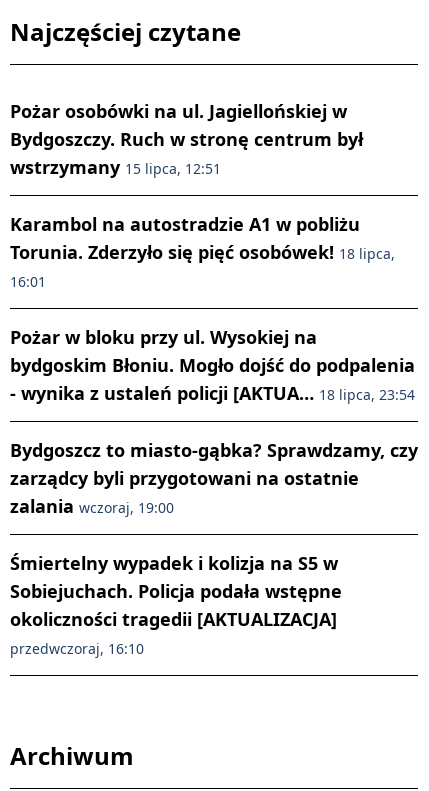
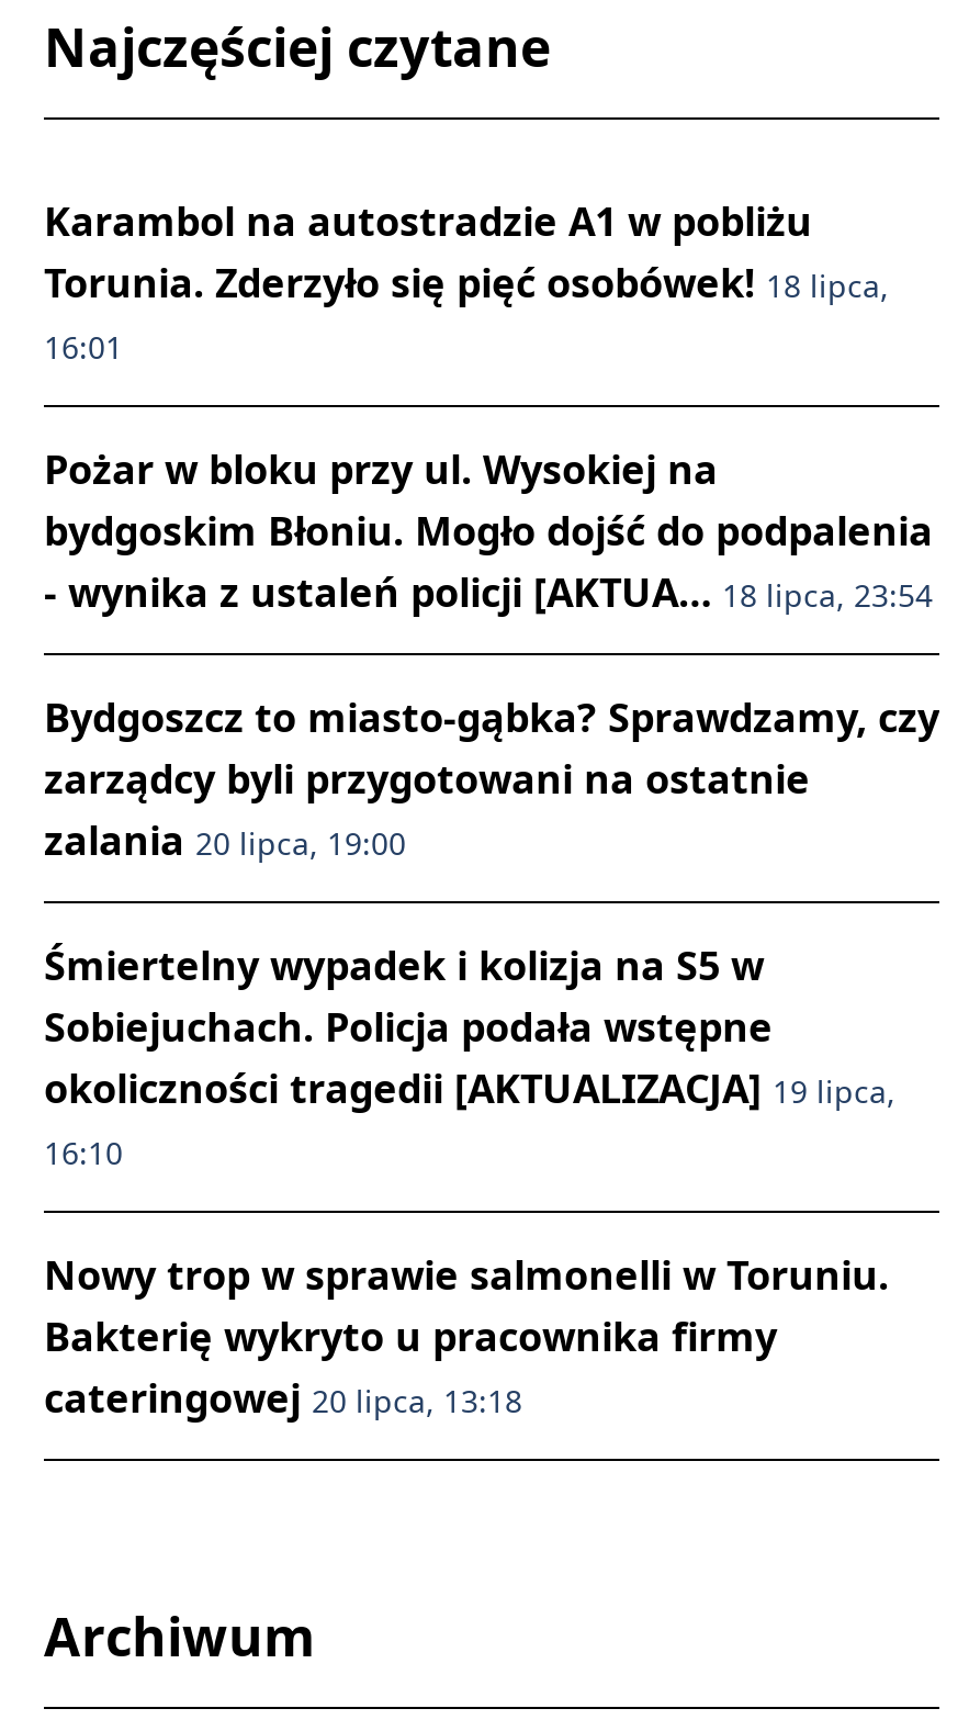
- Pożar osobówki na ul. Jagiellońskiej w
- Bydgoszczy. Ruch w stronę centrum był
- wstrzymany 15 lipca, 12:51

moved up: Karambol na autostradzie A1 w pobliżu | Torunia. Zderzyło się pięć osobówek! 18 lipca, | 16:01 | Pożar w bloku przy ul. Wysokiej na | bydgoskim Błoniu. Mogło dojść do podpalenia | - wynika z ustaleń policji [AKTUA… 18 lipca, 23:54 | Bydgoszcz to miasto-gąbka? Sprawdzamy, czy | zarządcy byli przygotowani na ostatnie

- zalania wczoraj, 19:00
+ zalania 20 lipca, 19:00

moved up: Śmiertelny wypadek i kolizja na S5 w | Sobiejuchach. Policja podała wstępne

- okoliczności tragedii [AKTUALIZACJA]
- przedwczoraj, 16:10
+ okoliczności tragedii [AKTUALIZACJA] 19 lipca,
+ 16:10
+ Nowy trop w sprawie salmonelli w Toruniu.
+ Bakterię wykryto u pracownika firmy
+ cateringowej 20 lipca, 13:18
